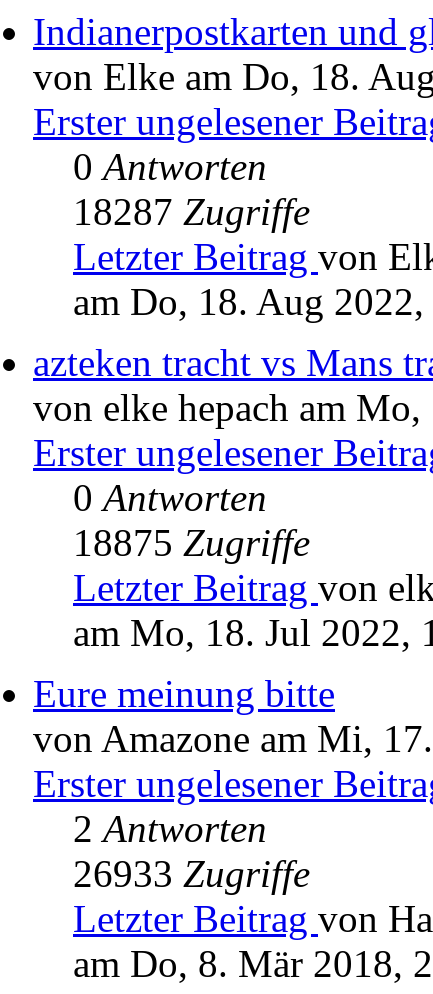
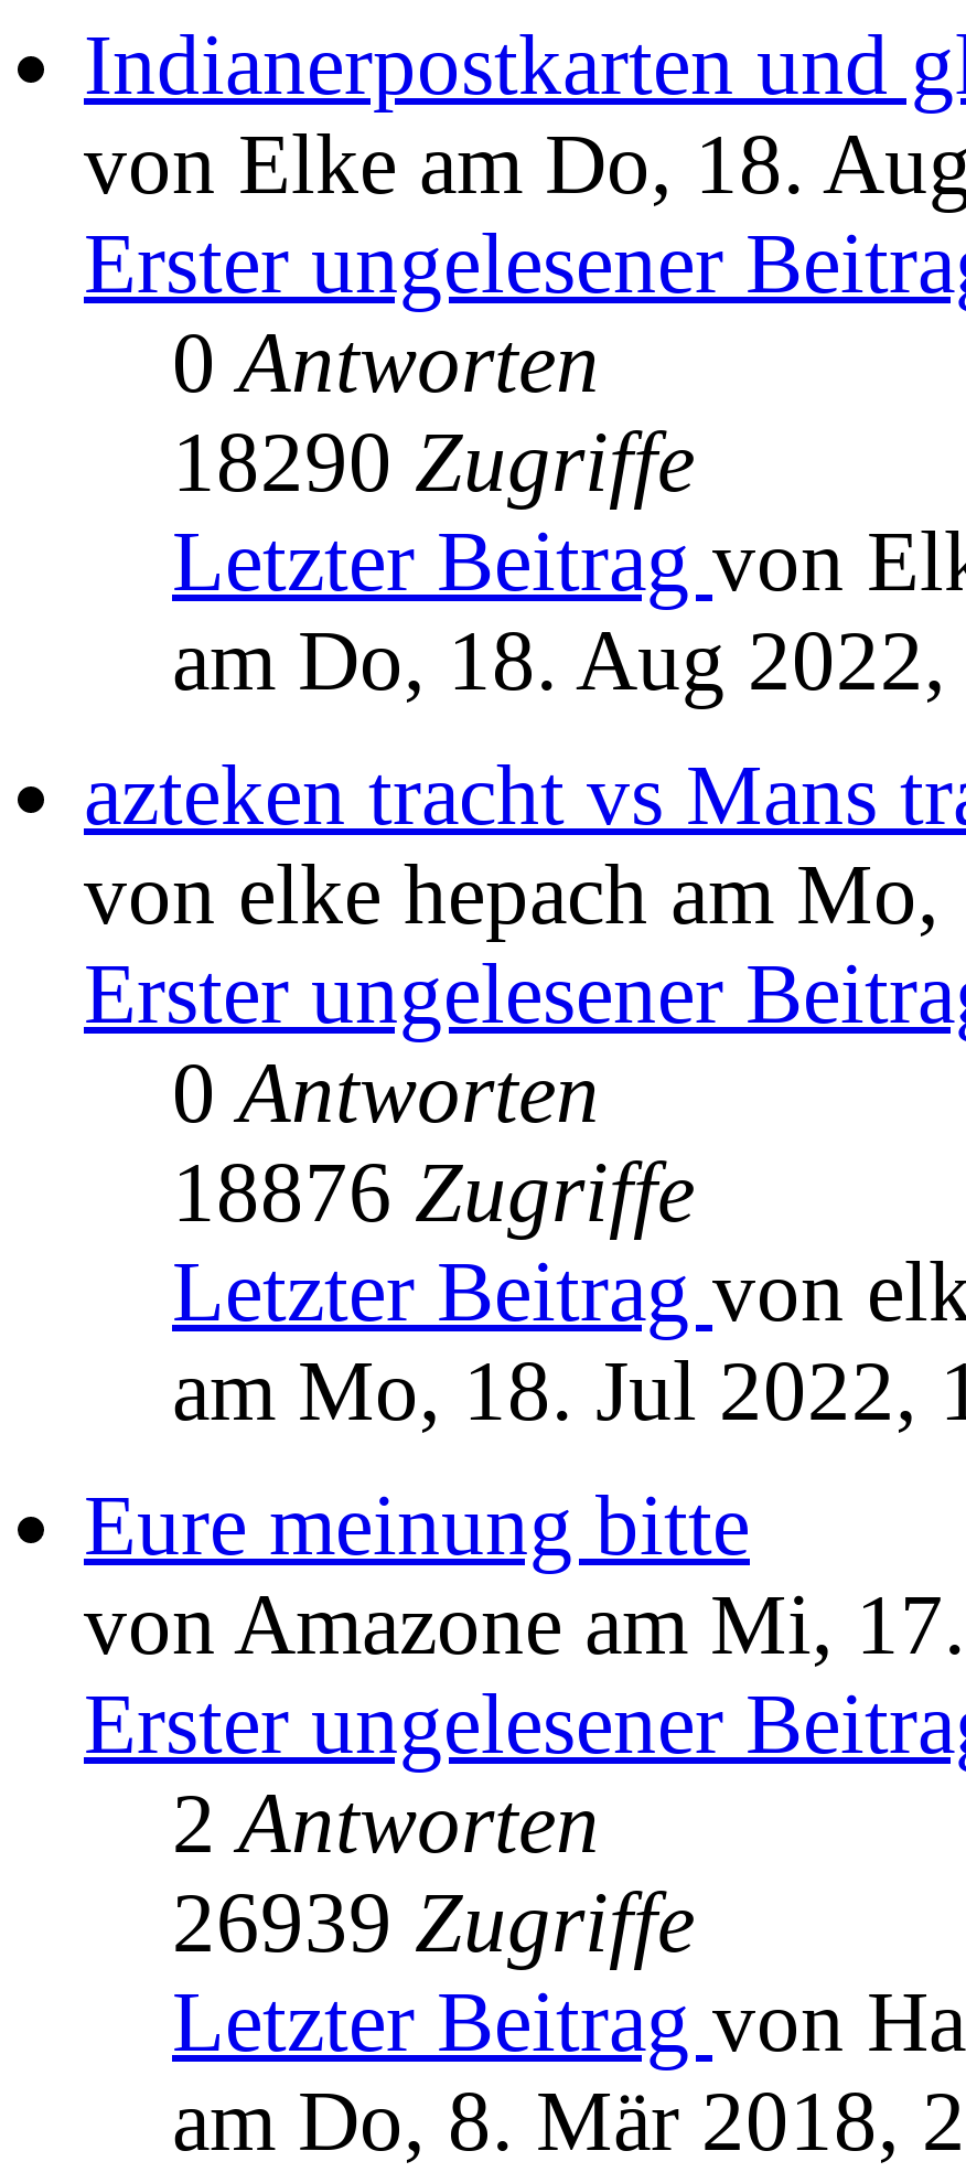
- 18287 Zugriffe
+ 18290 Zugriffe

- 18875 Zugriffe
+ 18876 Zugriffe

- 26933 Zugriffe
+ 26939 Zugriffe
